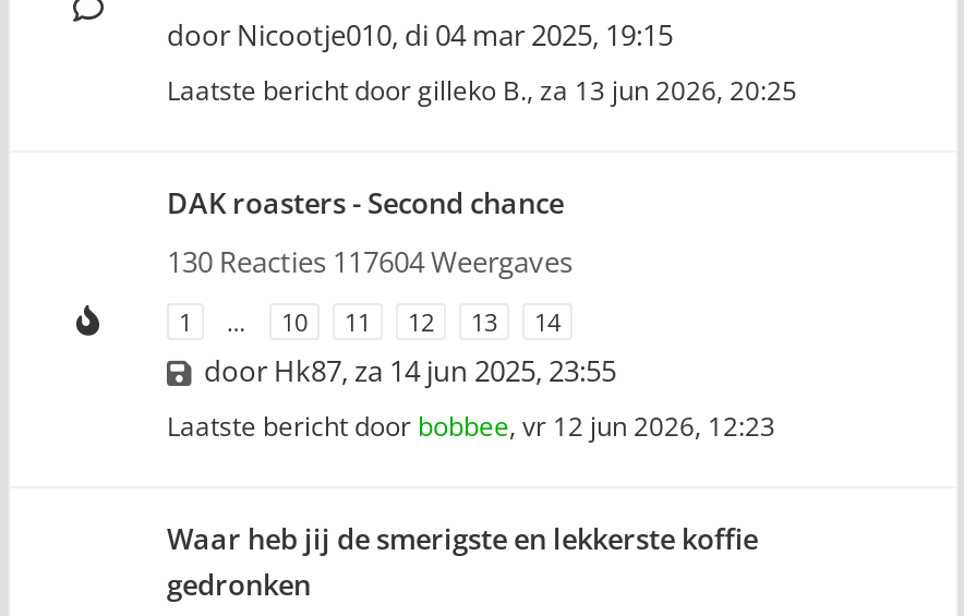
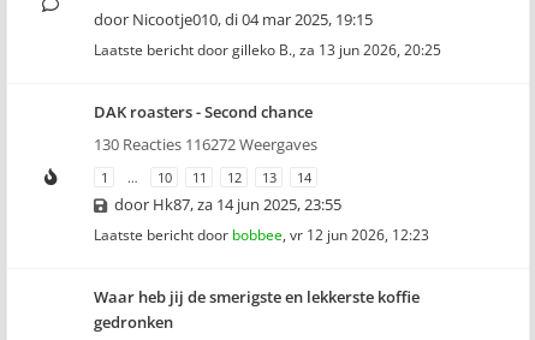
- 130 Reacties 117604 Weergaves
+ 130 Reacties 116272 Weergaves
